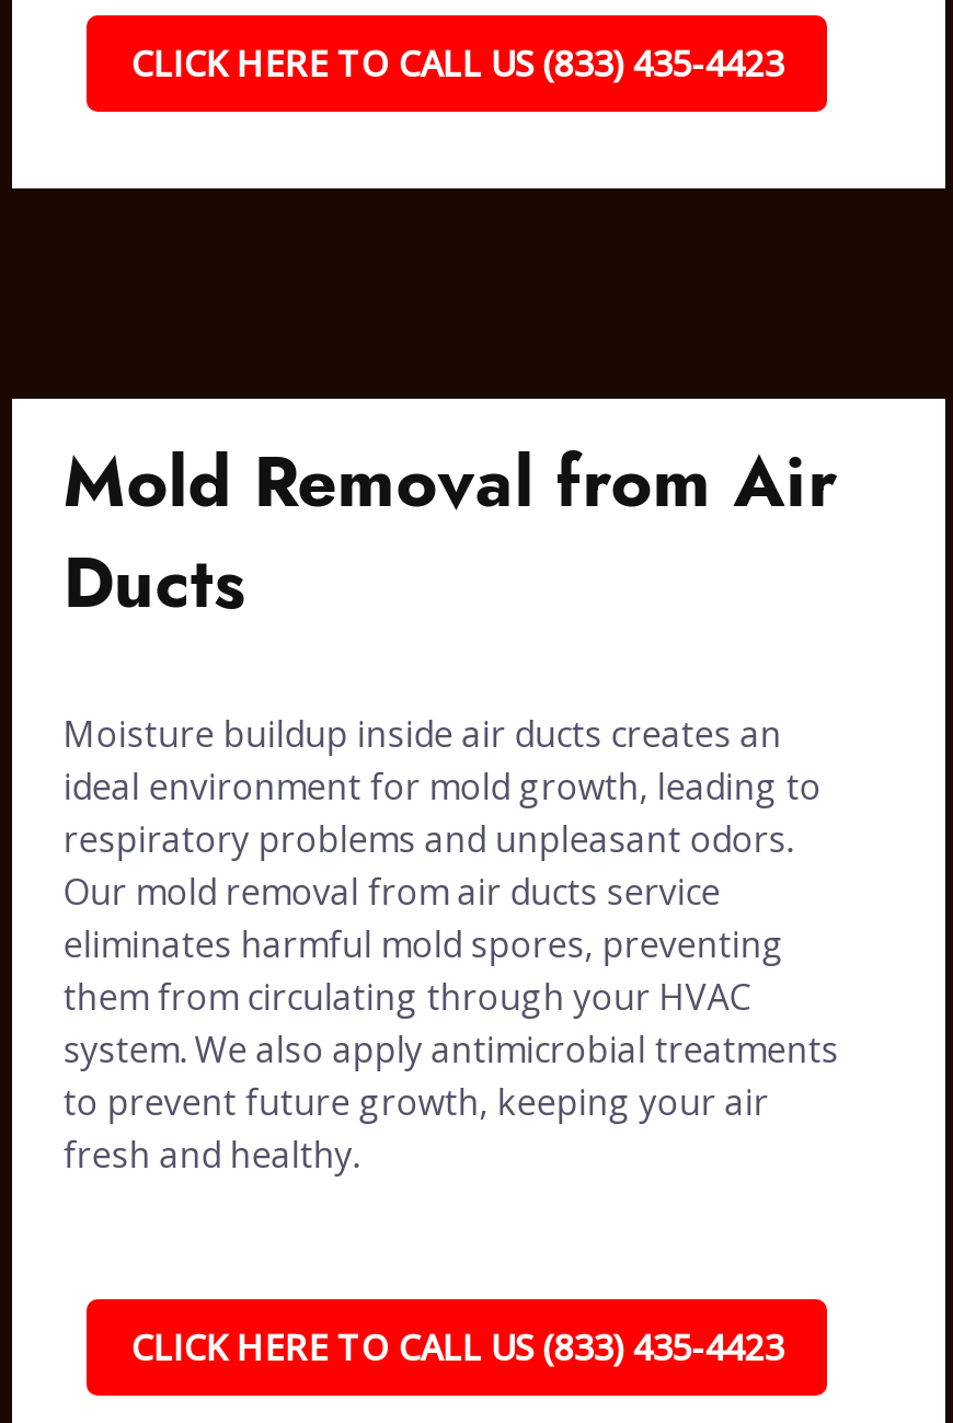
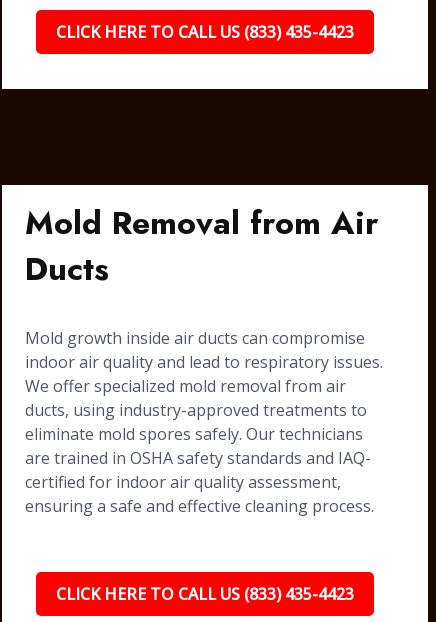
- Moisture buildup inside air ducts creates an
- ideal environment for mold growth, leading to
- respiratory problems and unpleasant odors.
- Our mold removal from air ducts service
- eliminates harmful mold spores, preventing
- them from circulating through your HVAC
- system. We also apply antimicrobial treatments
- to prevent future growth, keeping your air
- fresh and healthy.
+ Mold growth inside air ducts can compromise
+ indoor air quality and lead to respiratory issues.
+ We offer specialized mold removal from air
+ ducts, using industry-approved treatments to
+ eliminate mold spores safely. Our technicians
+ are trained in OSHA safety standards and IAQ-
+ certified for indoor air quality assessment,
+ ensuring a safe and effective cleaning process.
